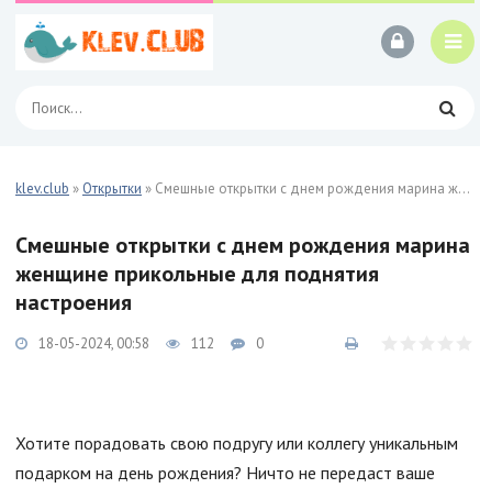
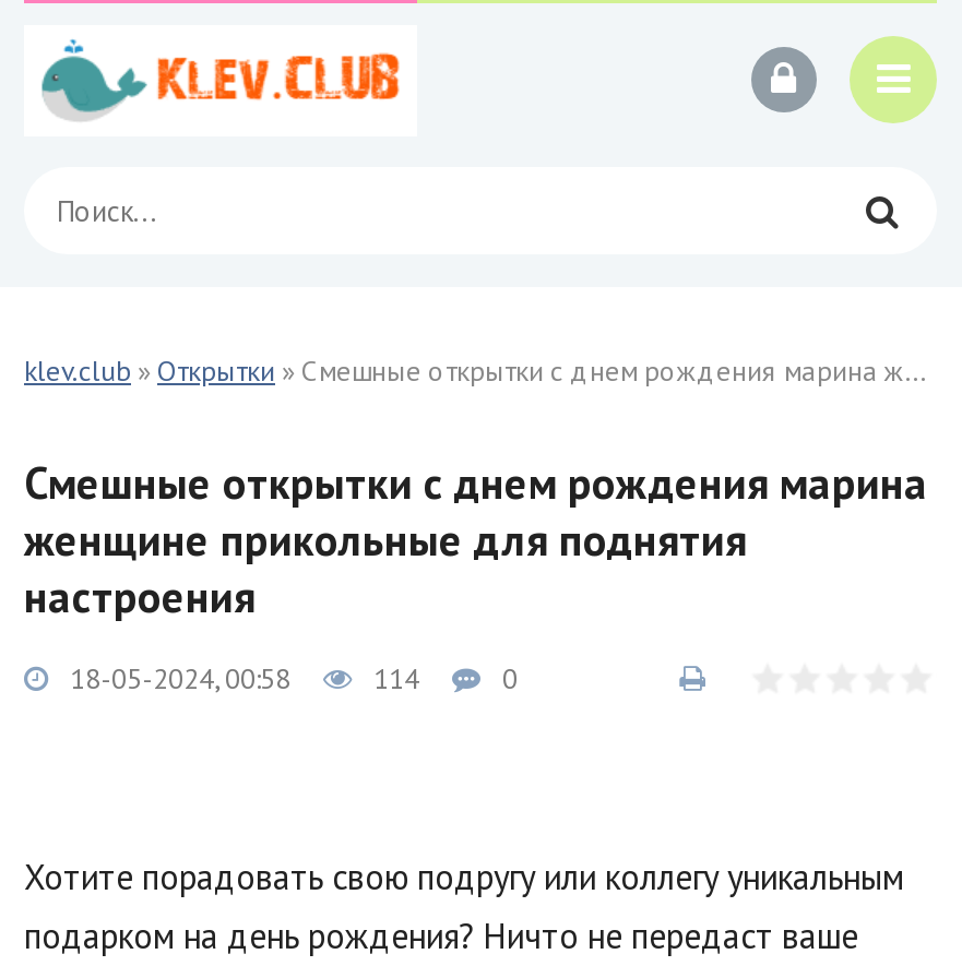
- 112
+ 114
